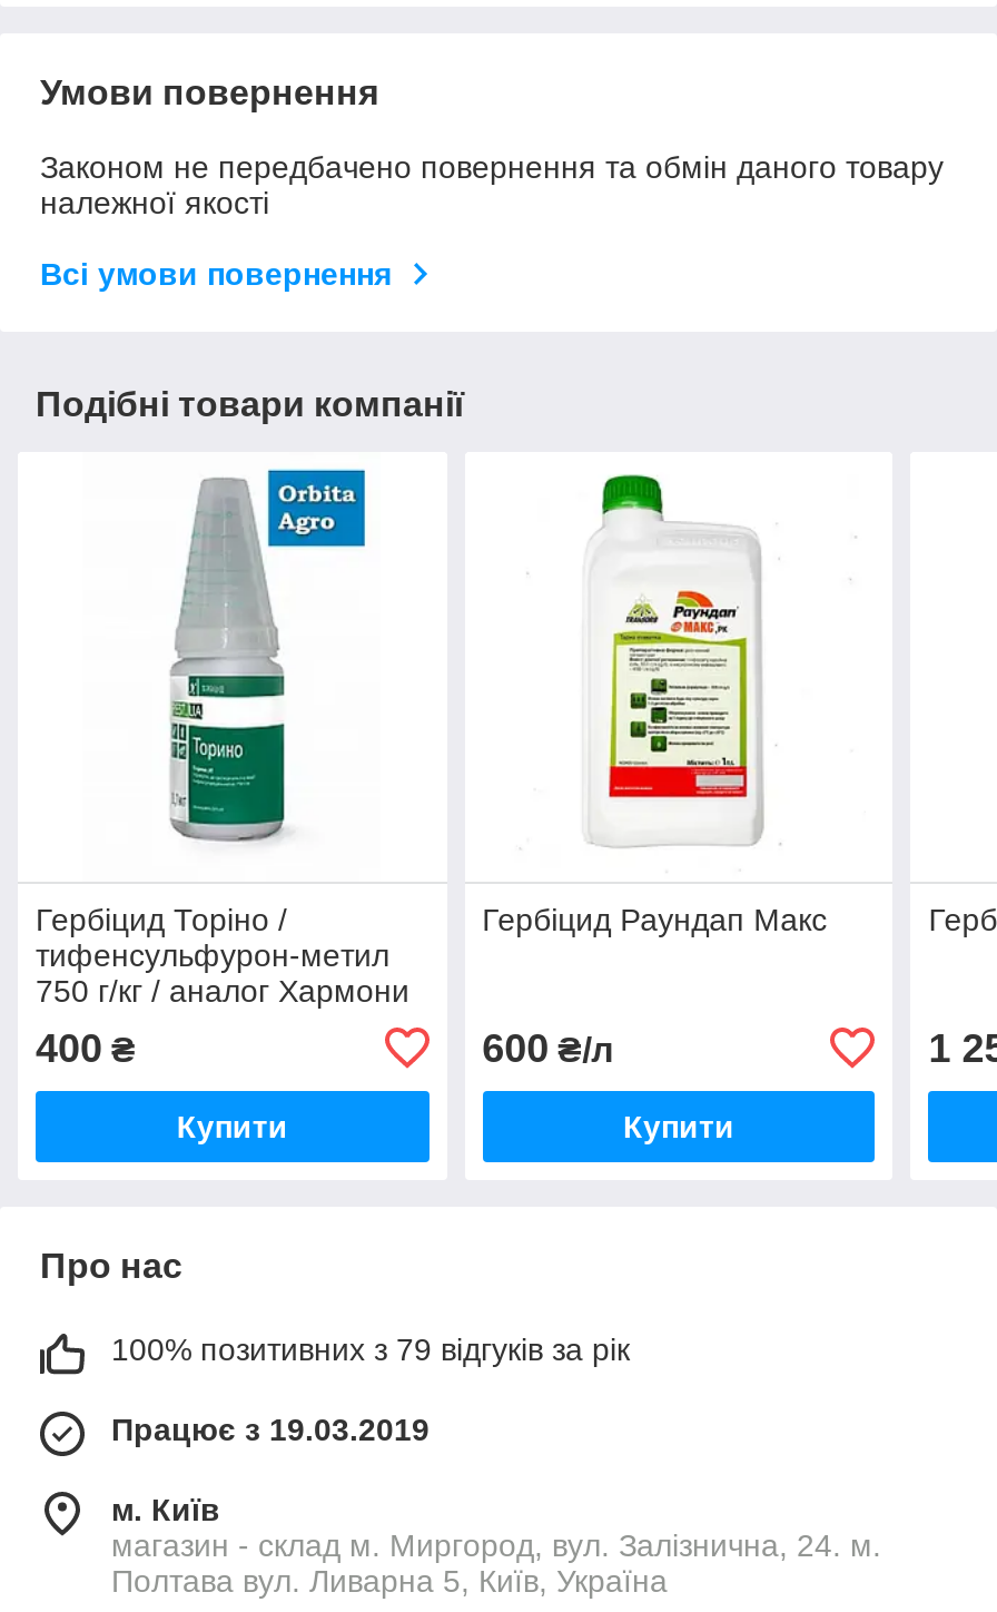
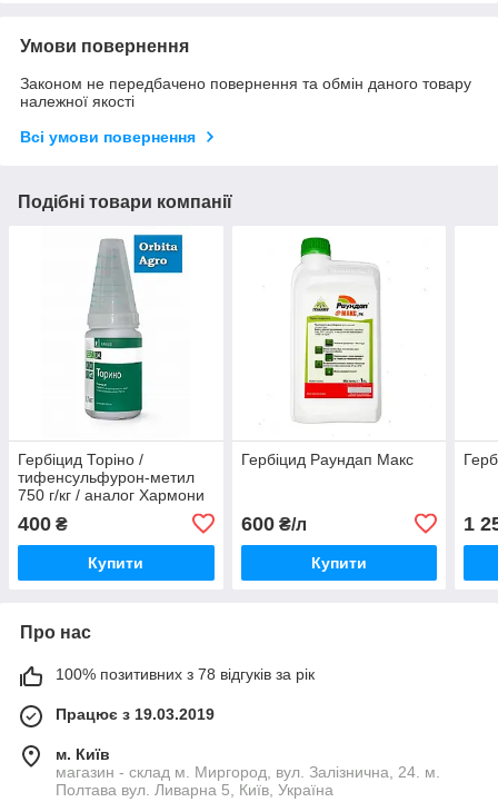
- 100% позитивних з 79 відгуків за рік
+ 100% позитивних з 78 відгуків за рік
